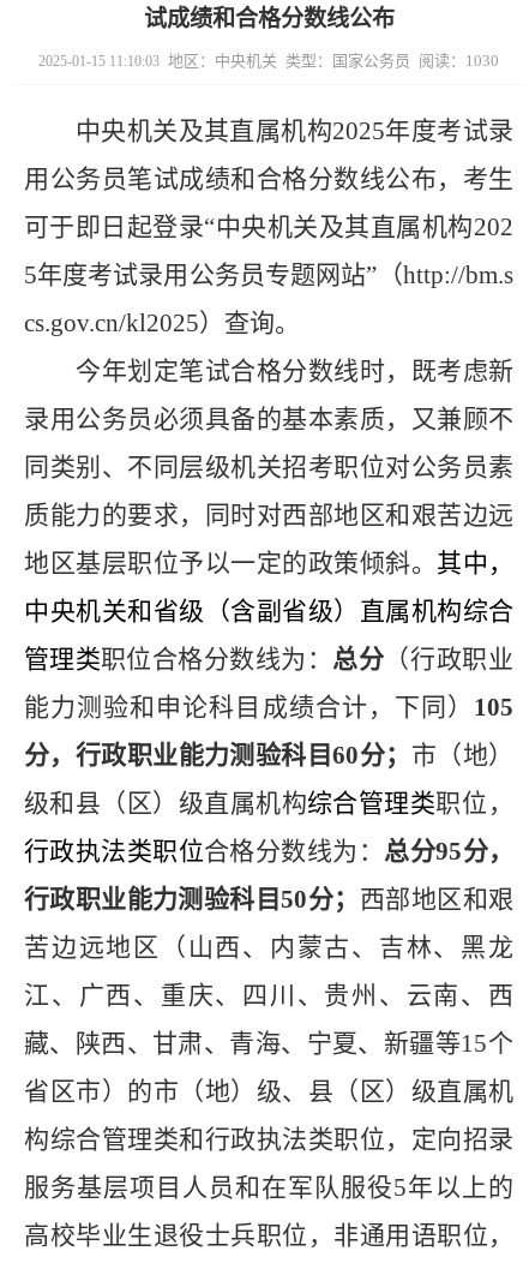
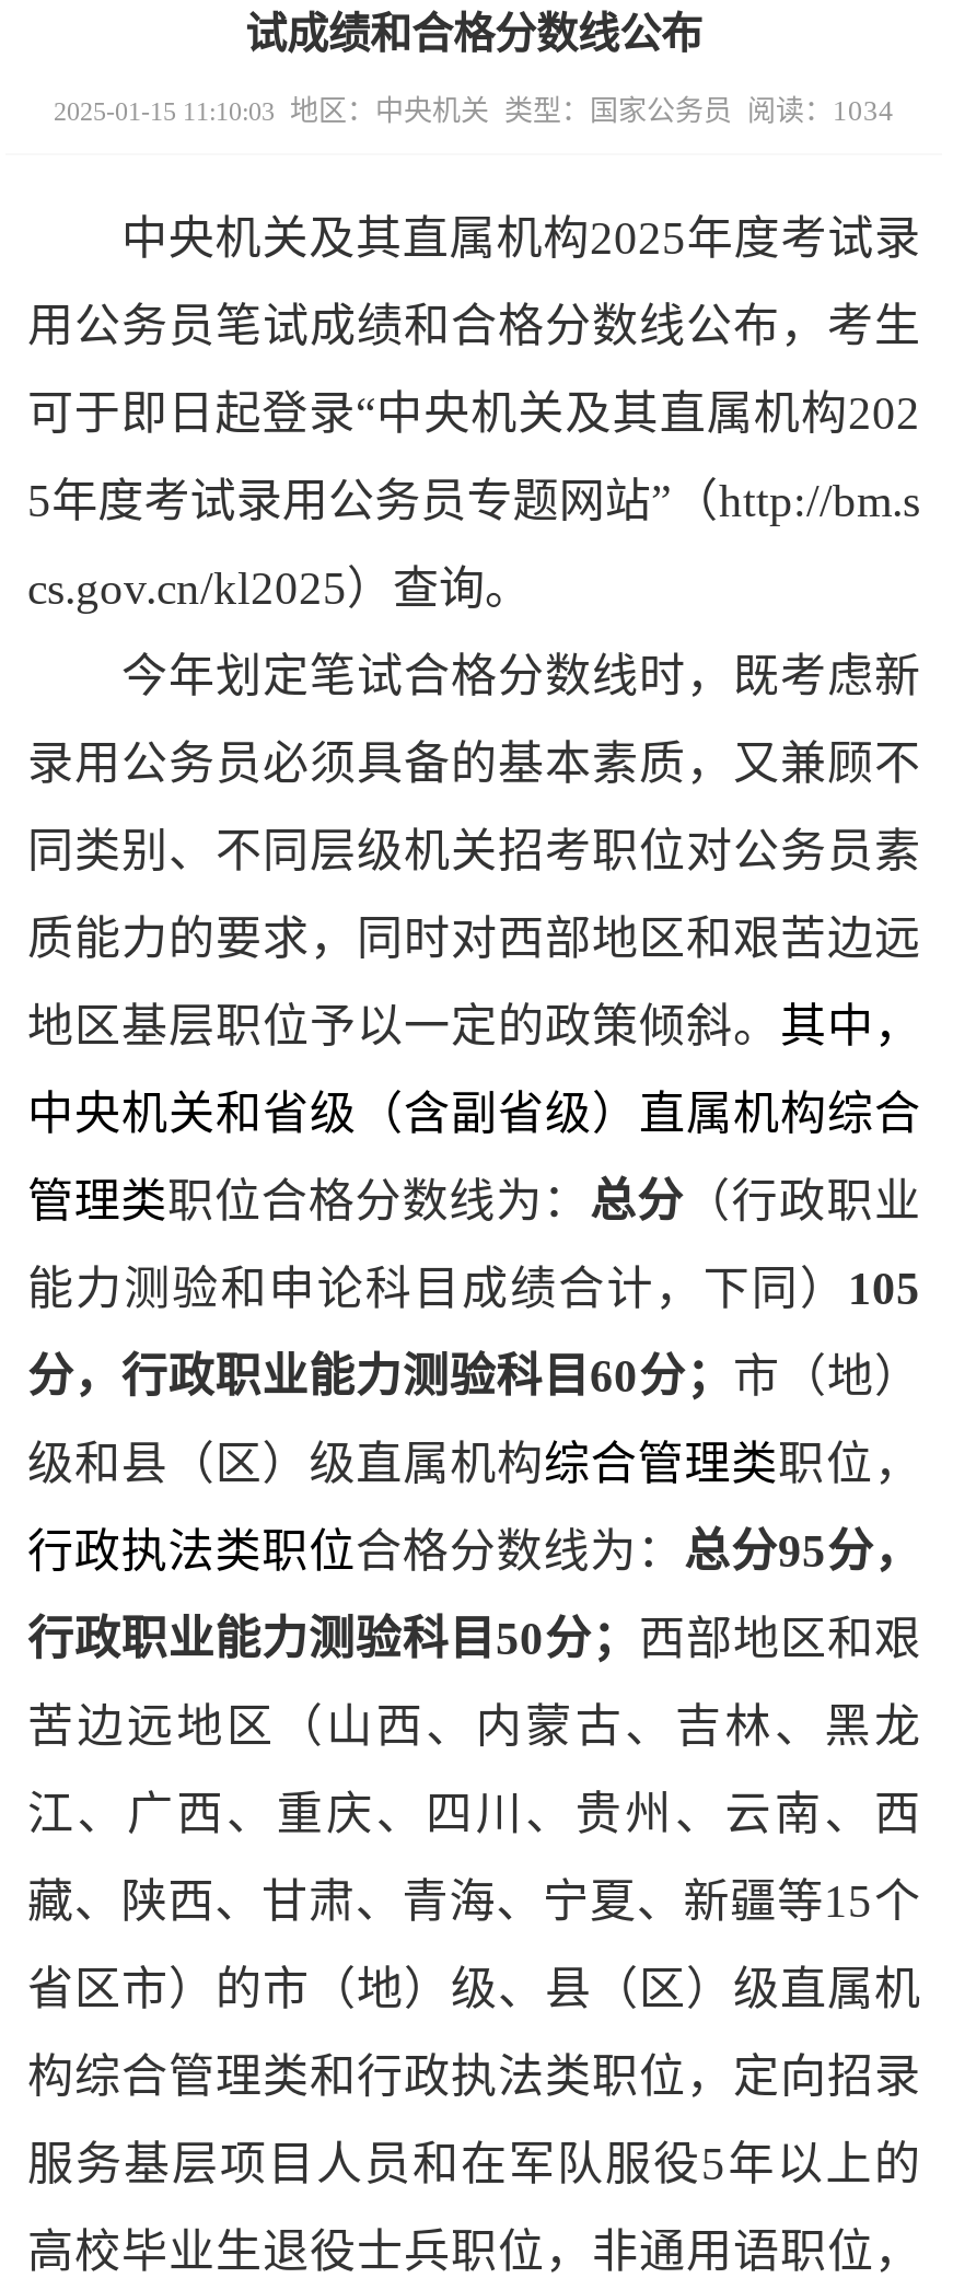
- 2025-01-15 11:10:03 地区：中央机关 类型：国家公务员 阅读：1030
+ 2025-01-15 11:10:03 地区：中央机关 类型：国家公务员 阅读：1034
